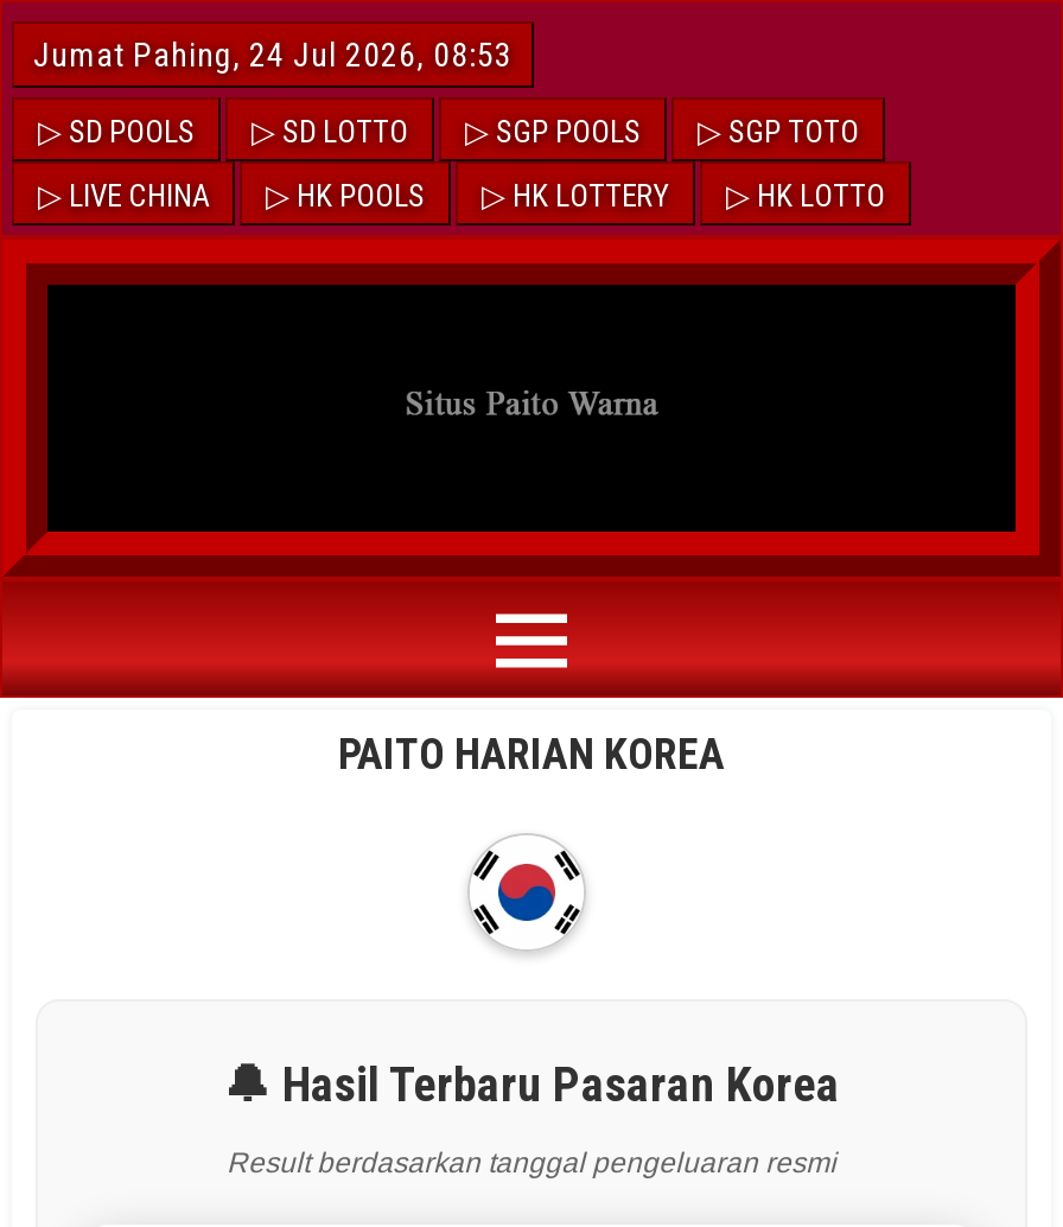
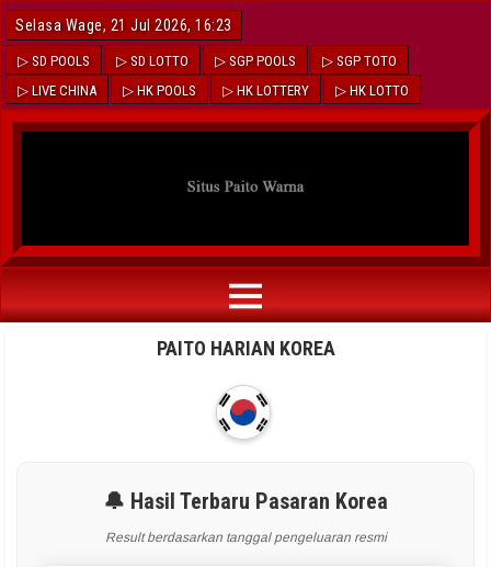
- Jumat Pahing, 24 Jul 2026, 08:53
+ Selasa Wage, 21 Jul 2026, 16:23
